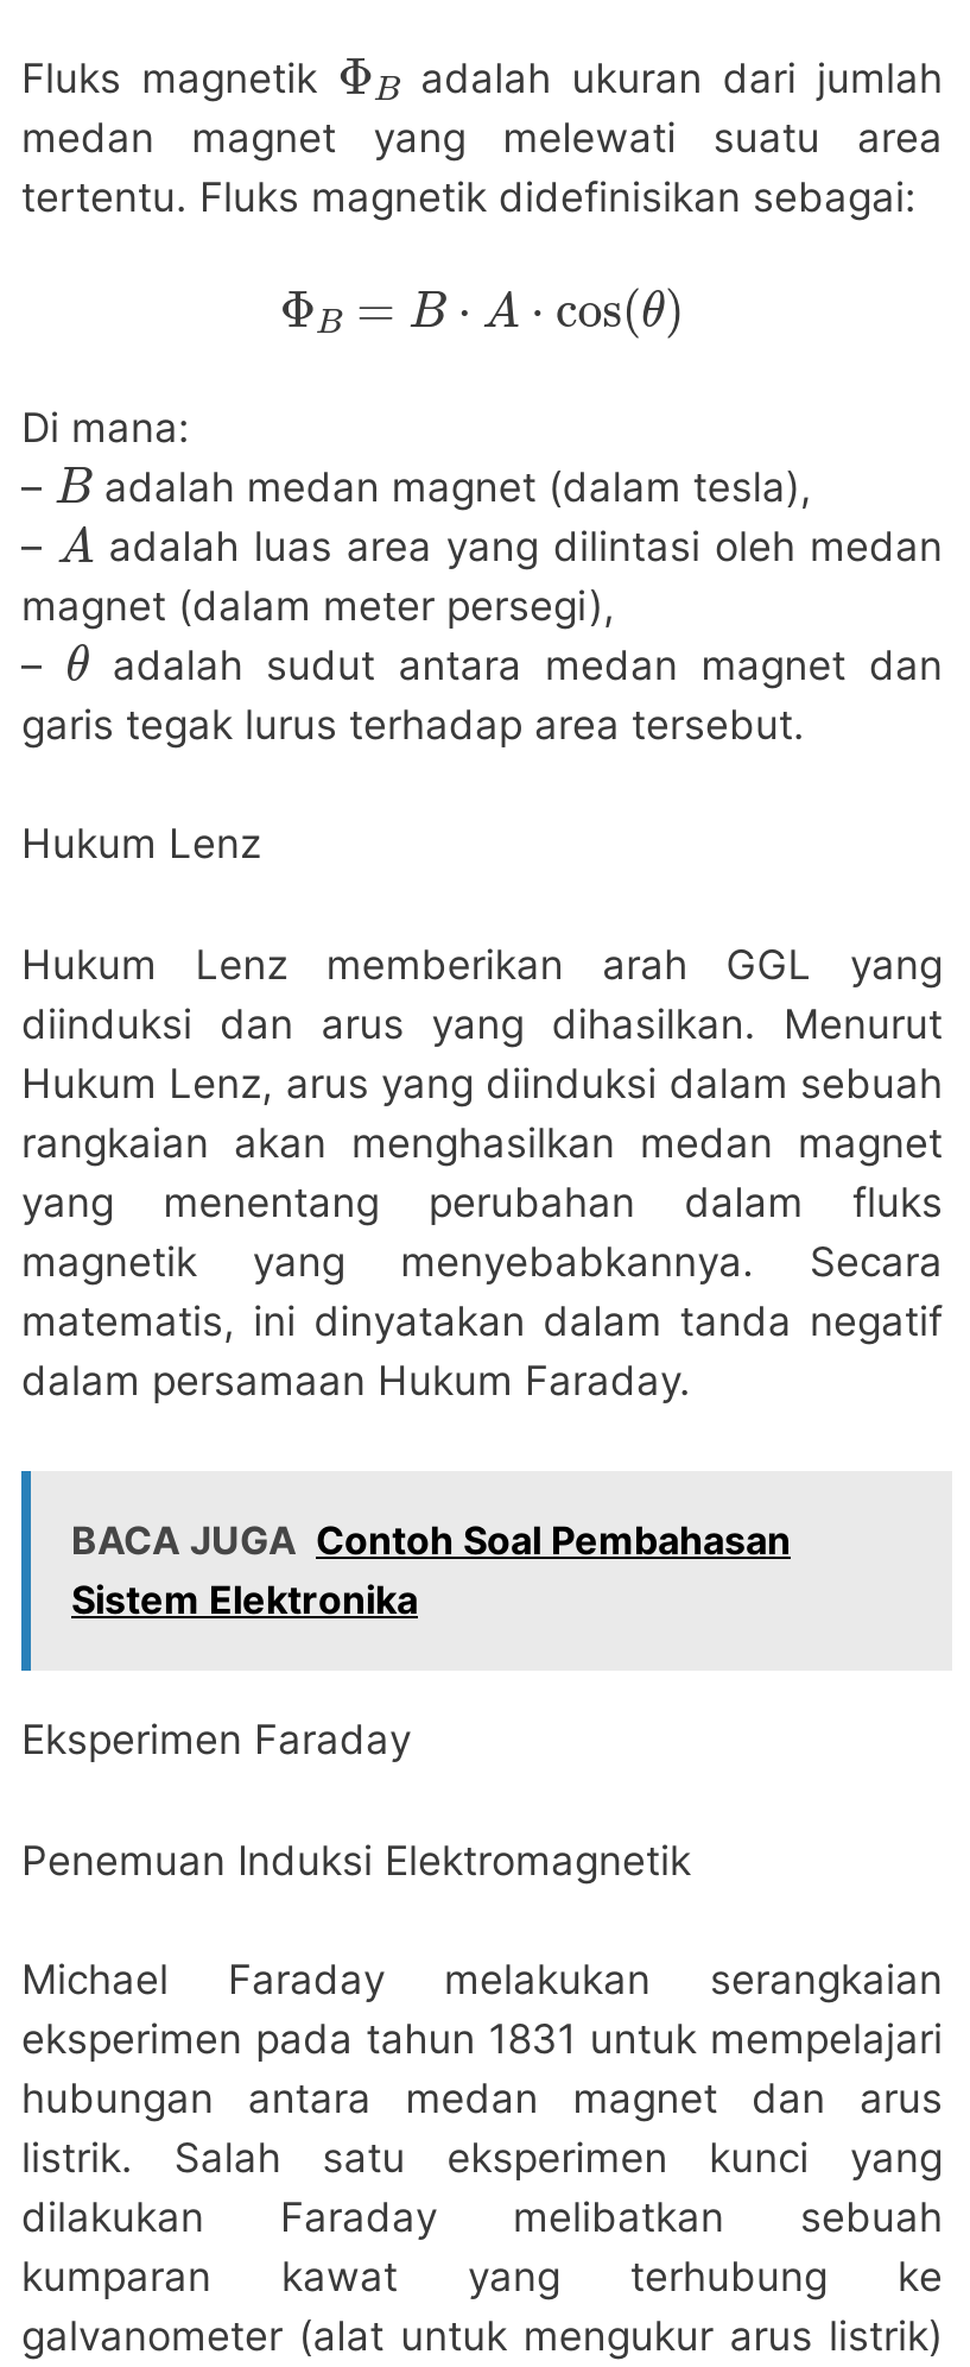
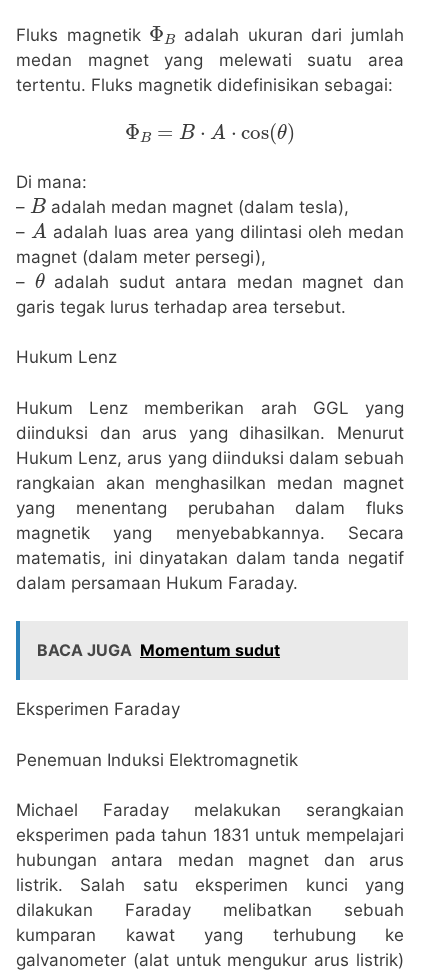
- BACA JUGA Contoh Soal Pembahasan
- Sistem Elektronika
+ BACA JUGA Momentum sudut
